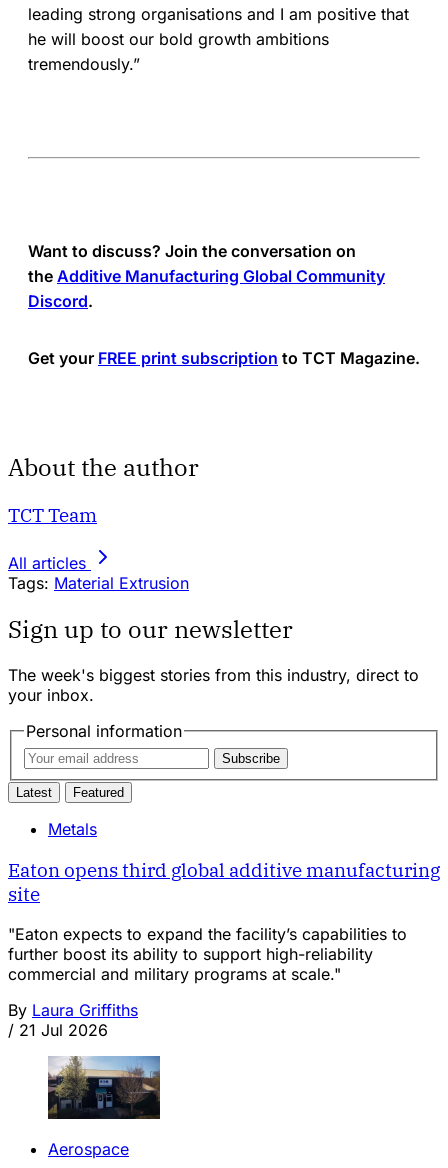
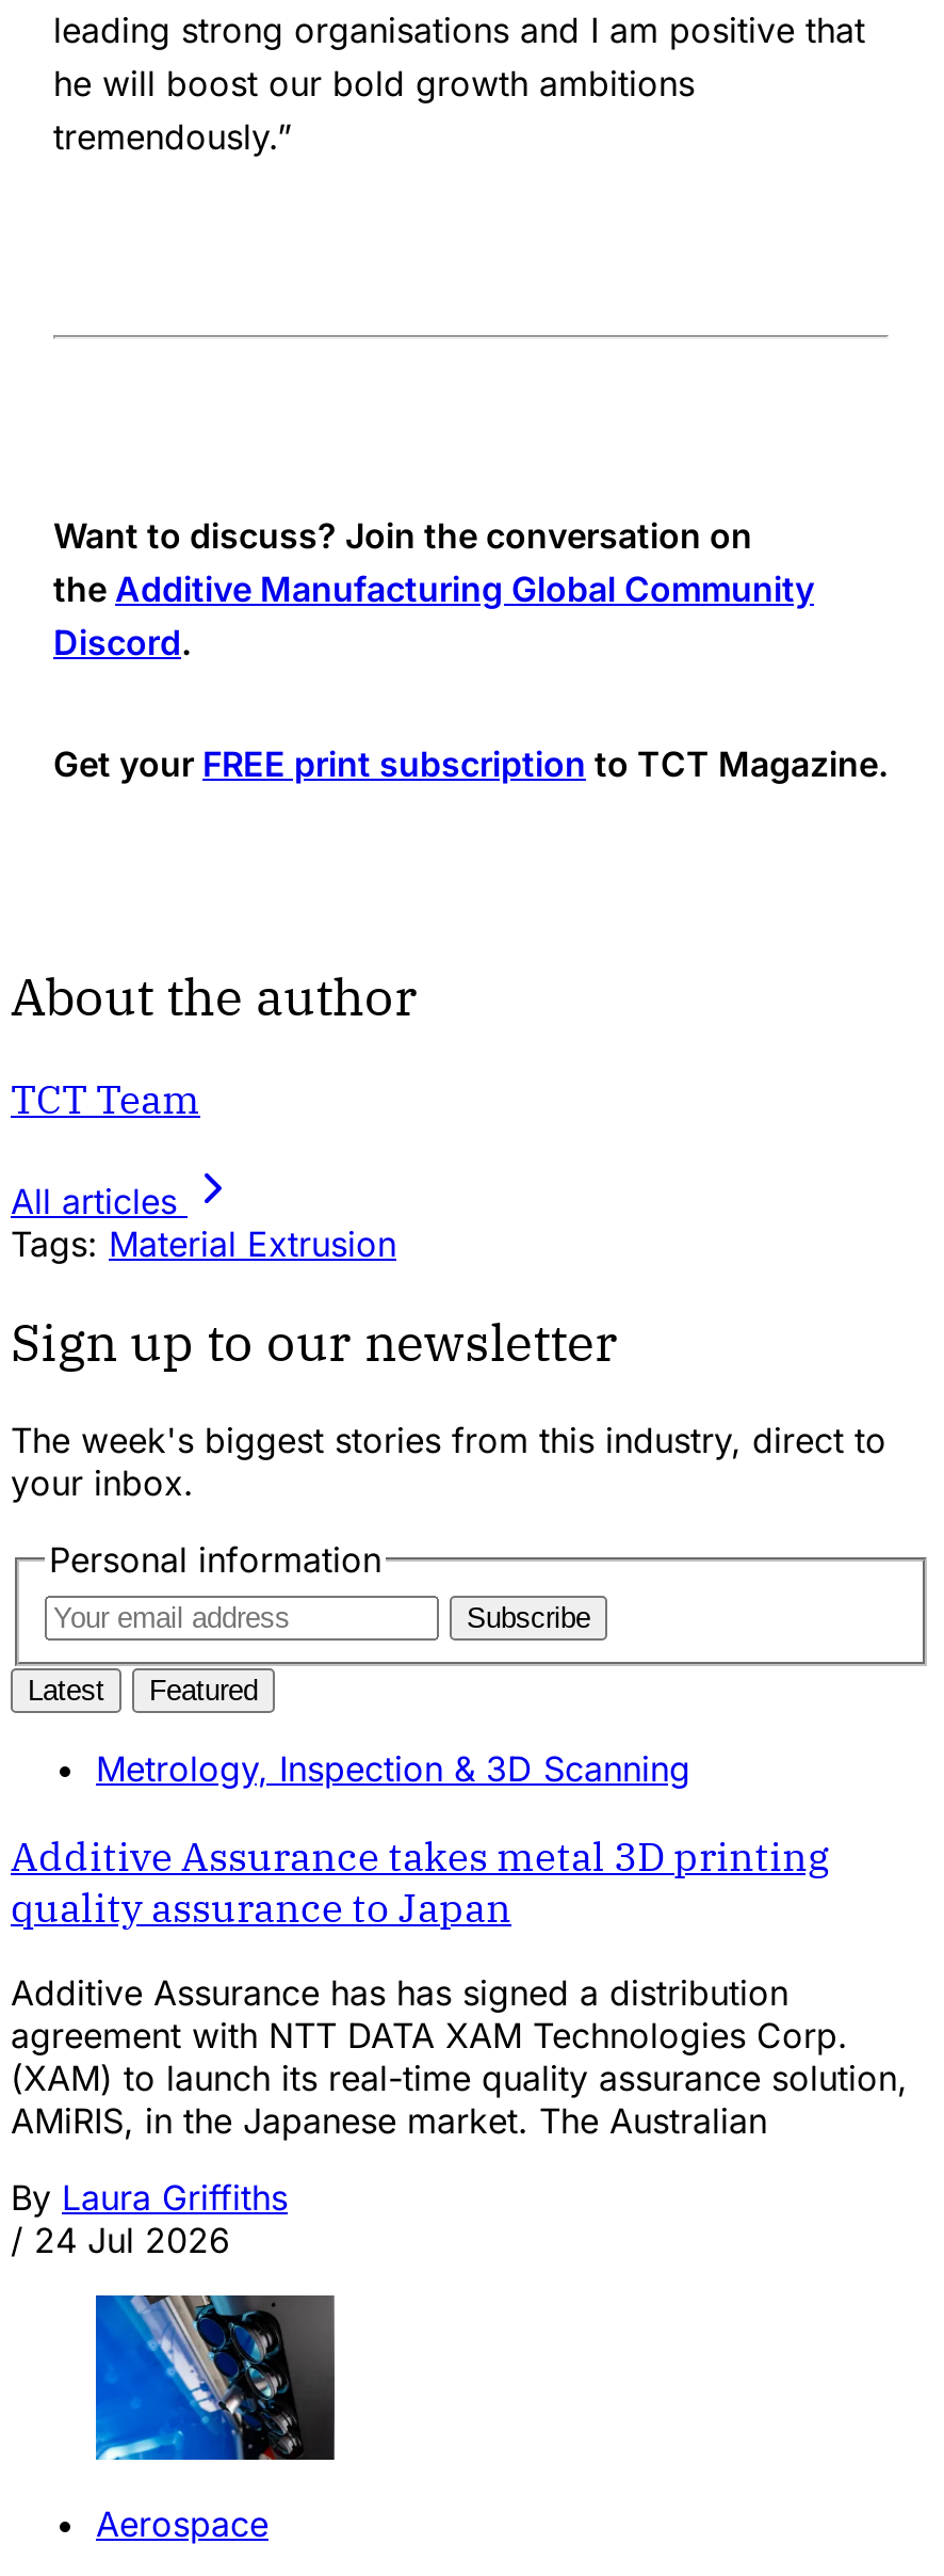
- Metals
+ Metrology, Inspection & 3D Scanning

- Eaton opens third global additive manufacturing
- site
+ Additive Assurance takes metal 3D printing
+ quality assurance to Japan

- "Eaton expects to expand the facility’s capabilities to
- further boost its ability to support high-reliability
- commercial and military programs at scale."
+ Additive Assurance has has signed a distribution
+ agreement with NTT DATA XAM Technologies Corp.
+ (XAM) to launch its real-time quality assurance solution,
+ AMiRIS, in the Japanese market. The Australian

- / 21 Jul 2026
+ / 24 Jul 2026

- [image]
+ [image]
